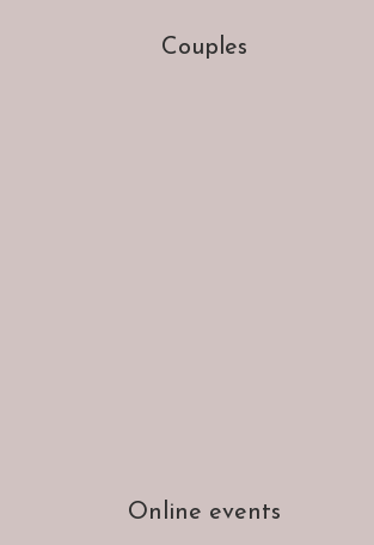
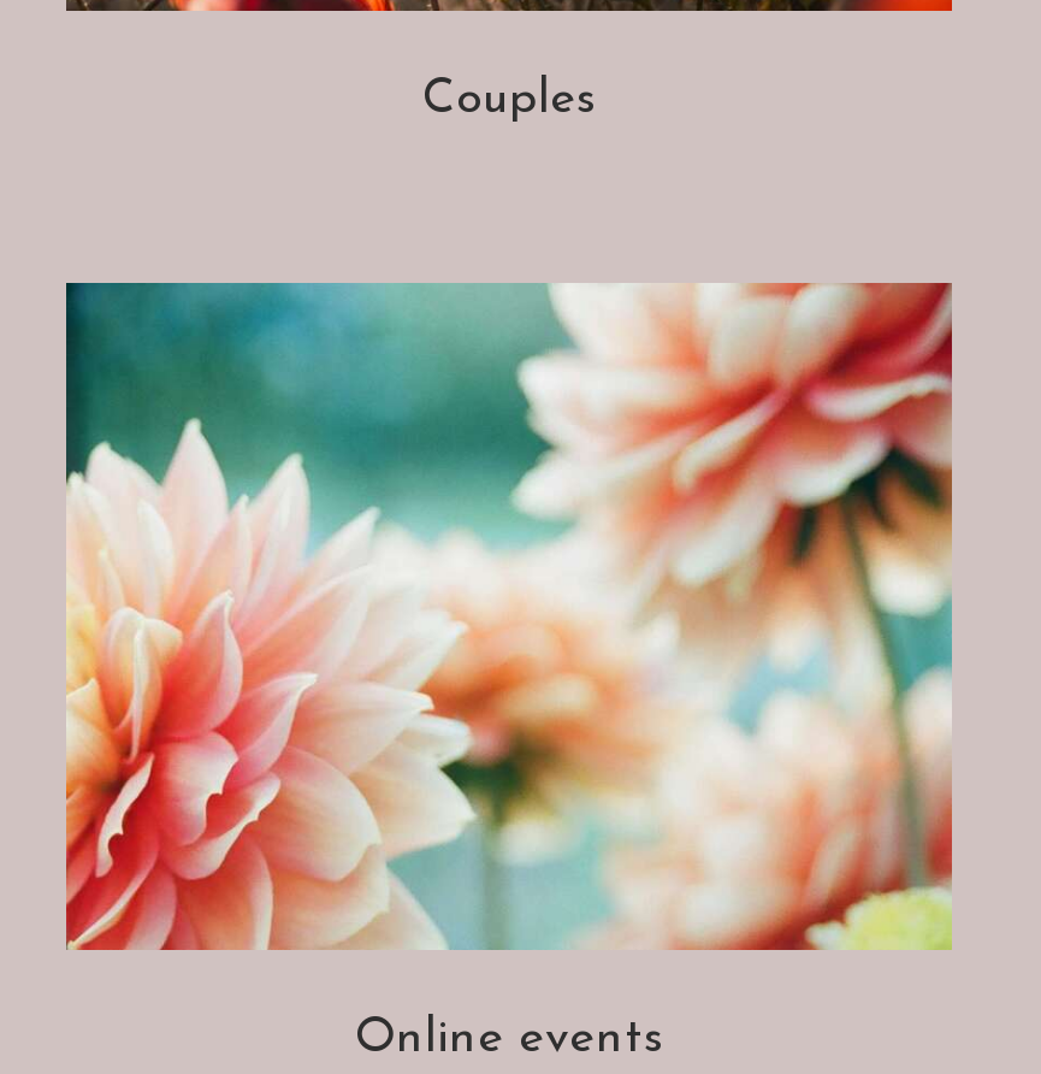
+ [image]
